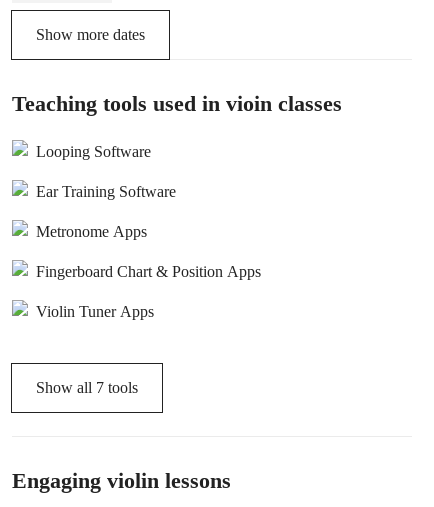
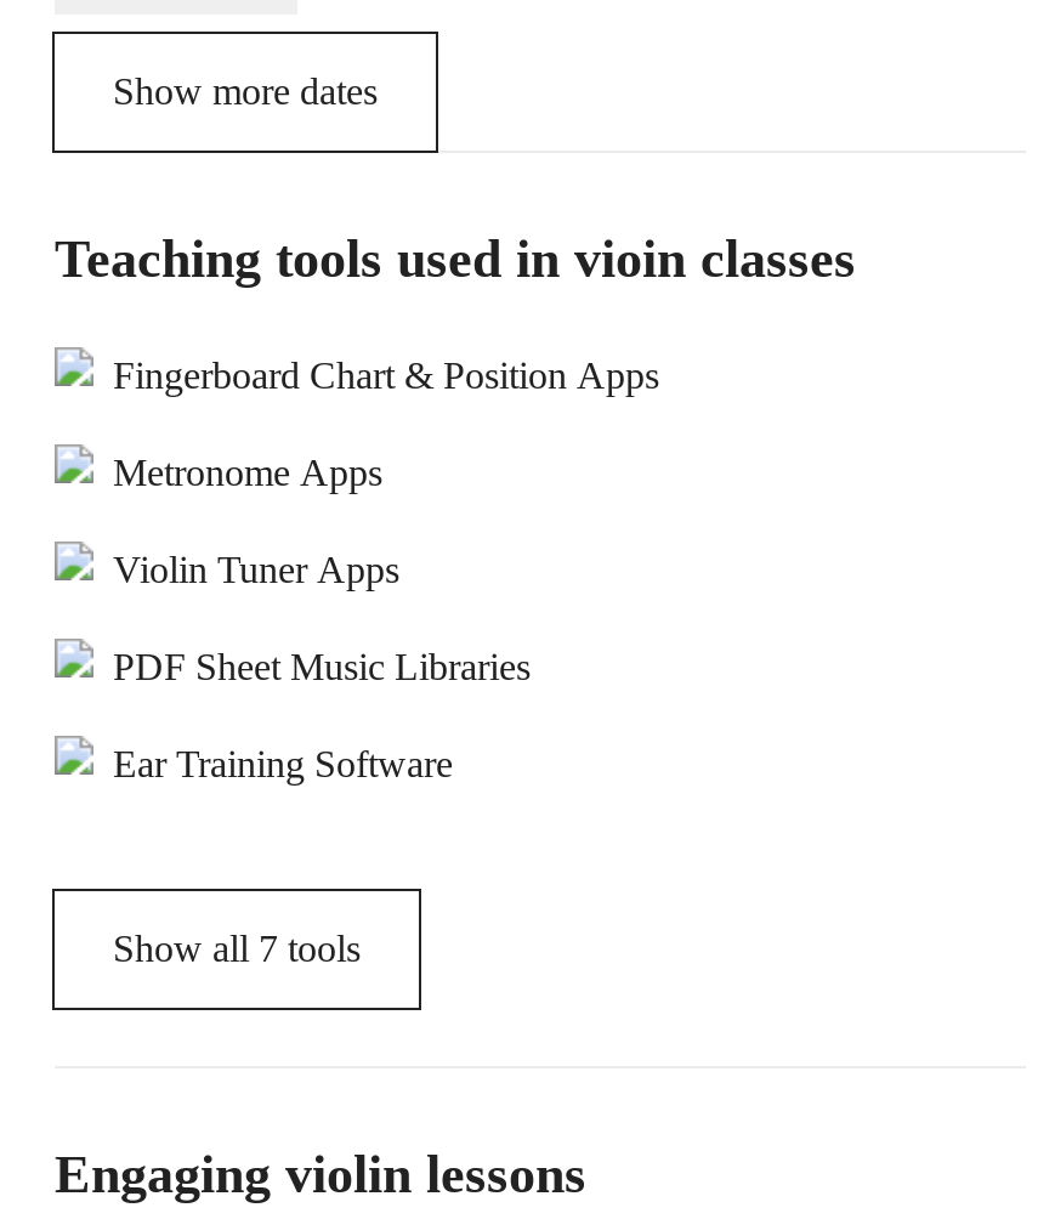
- Looping Software
+ PDF Sheet Music Libraries

moved down: Ear Training Software

moved up: Metronome Apps | Fingerboard Chart & Position Apps | Violin Tuner Apps
